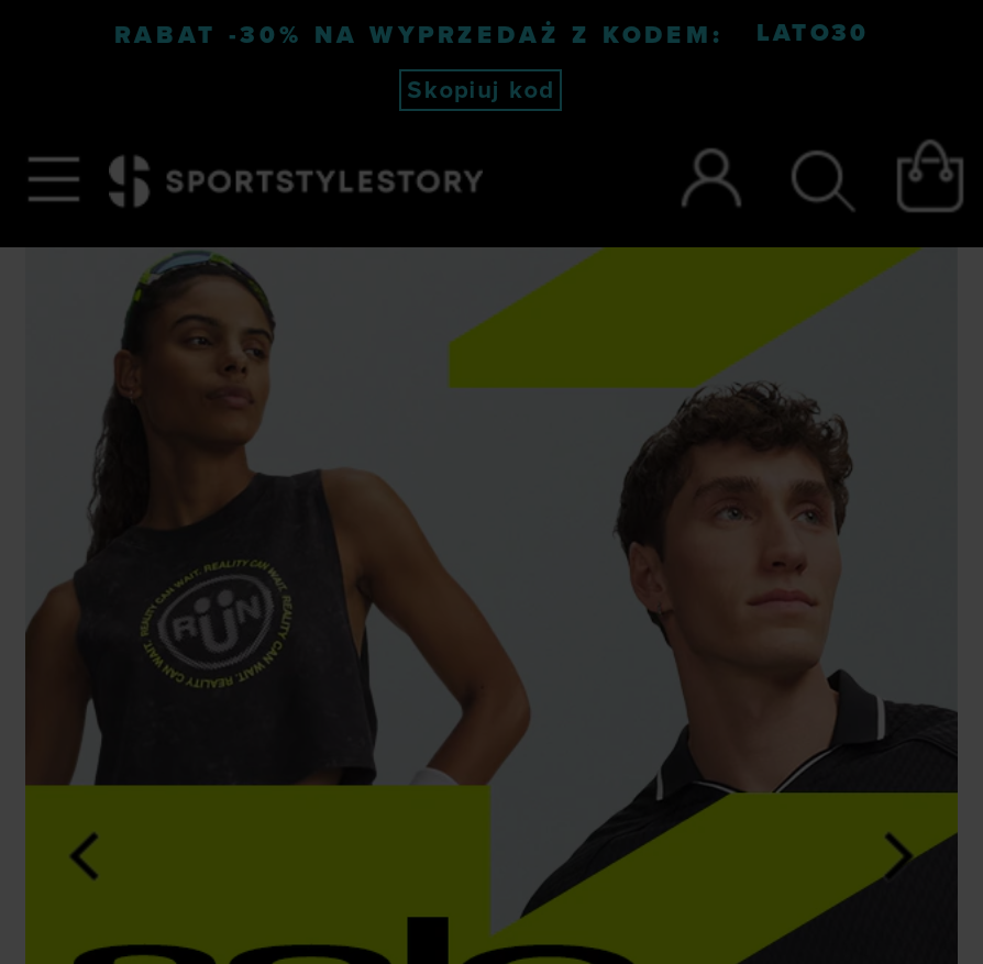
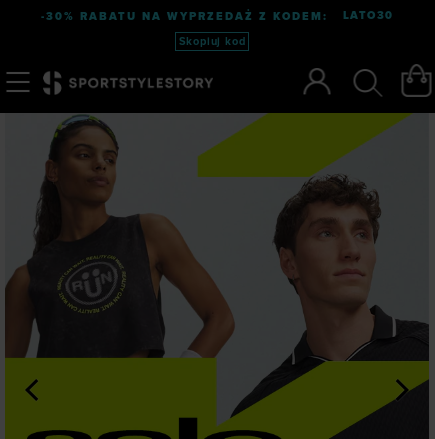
- RABAT -30% NA WYPRZEDAŻ Z KODEM:
+ -30% RABATU NA WYPRZEDAŻ Z KODEM:
